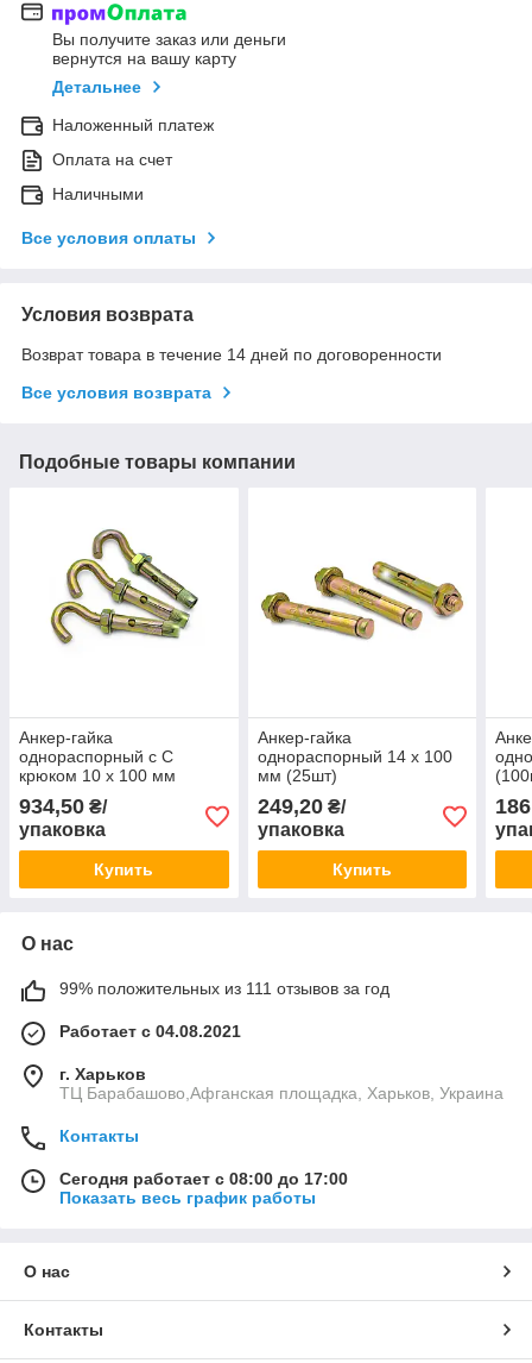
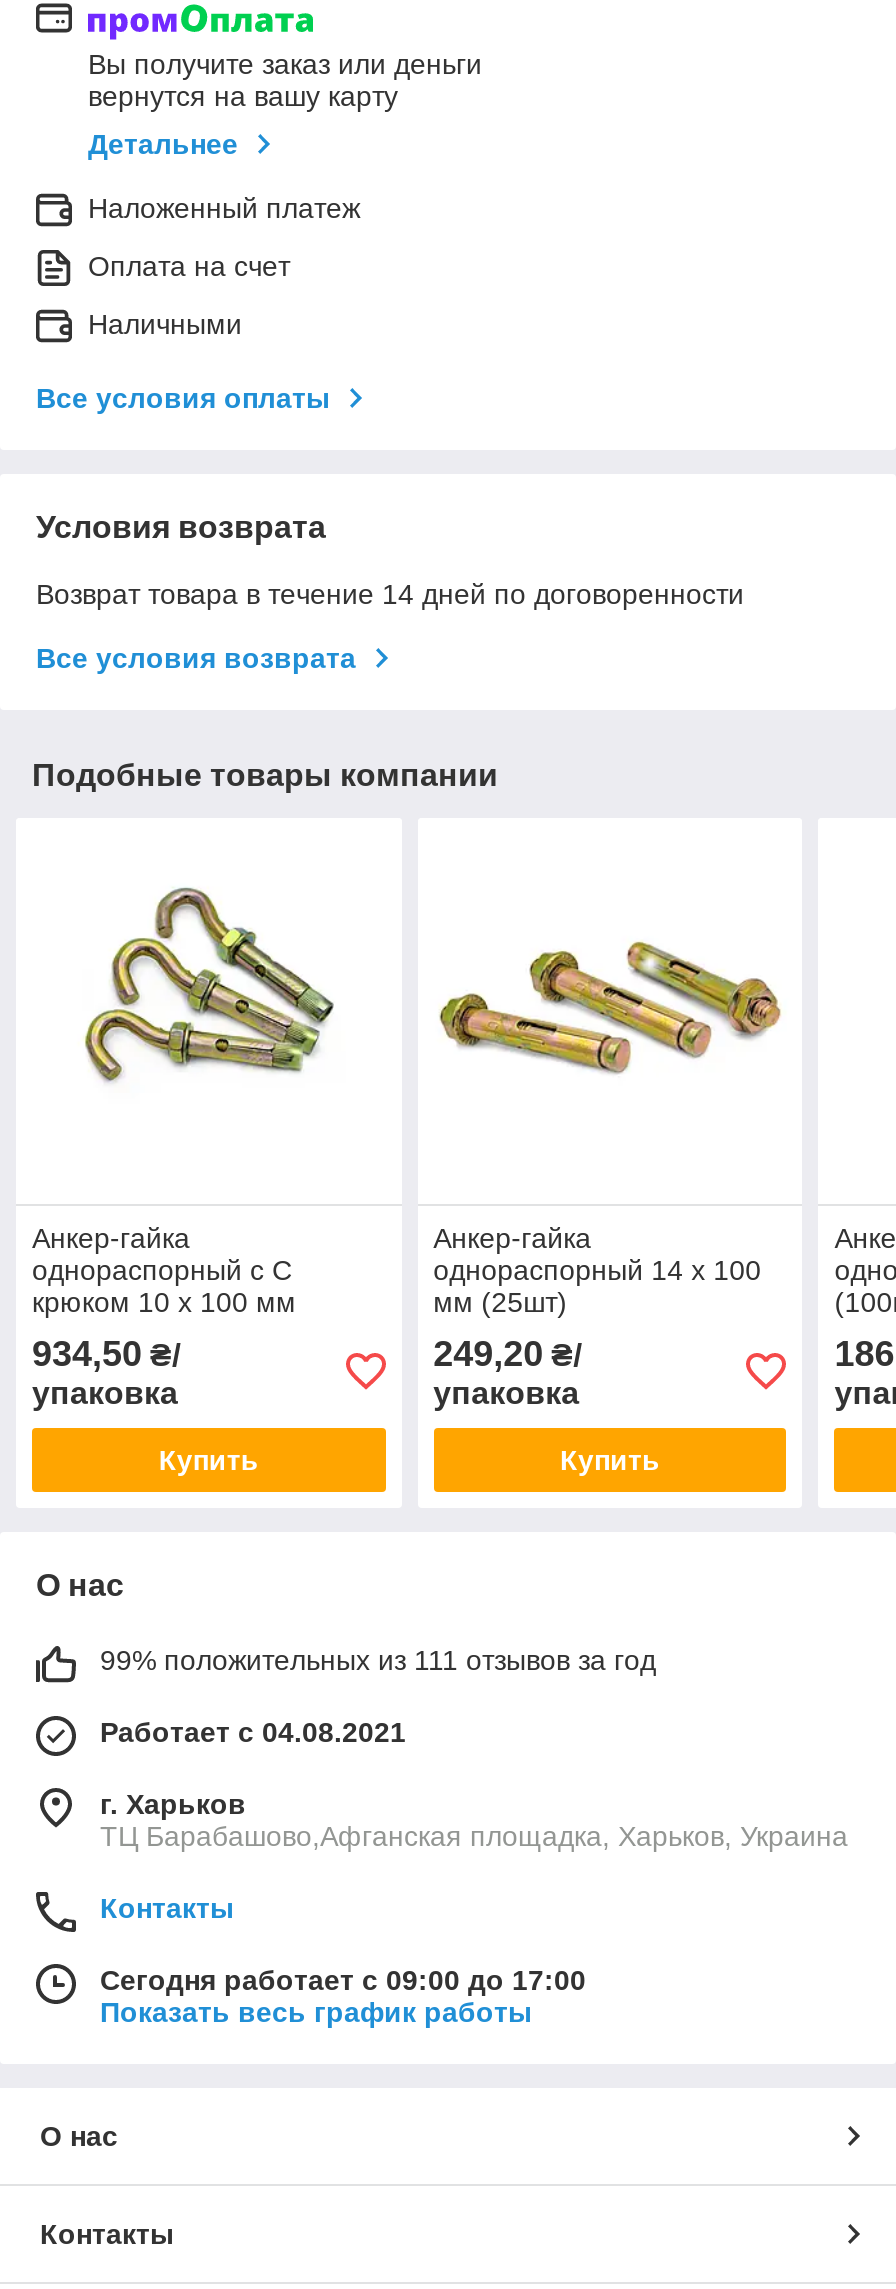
- Сегодня работает с 08:00 до 17:00
+ Сегодня работает с 09:00 до 17:00
